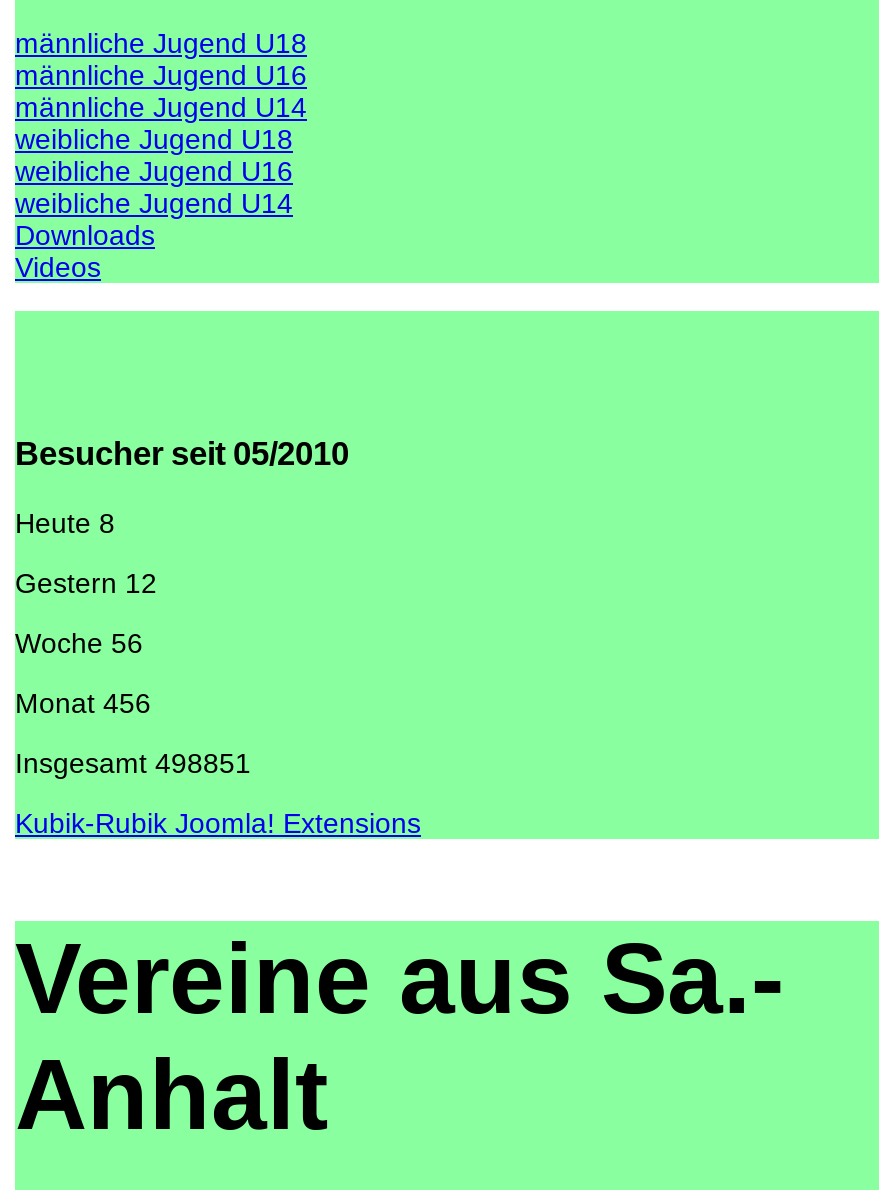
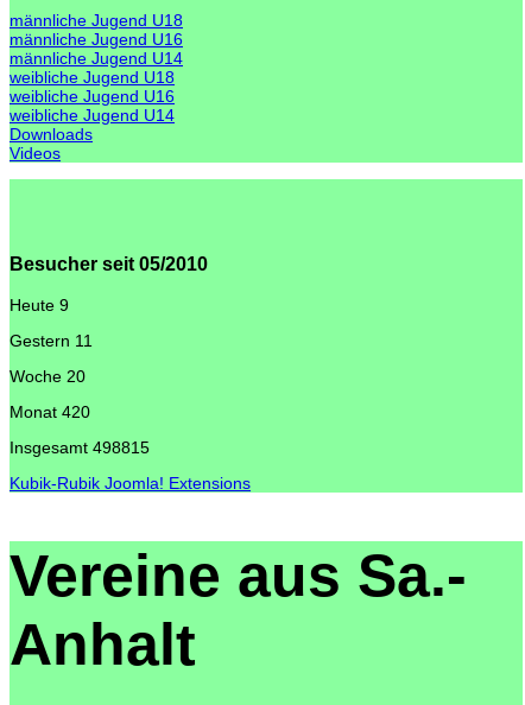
- Heute 8
+ Heute 9

- Gestern 12
+ Gestern 11

- Woche 56
+ Woche 20

- Monat 456
+ Monat 420

- Insgesamt 498851
+ Insgesamt 498815
